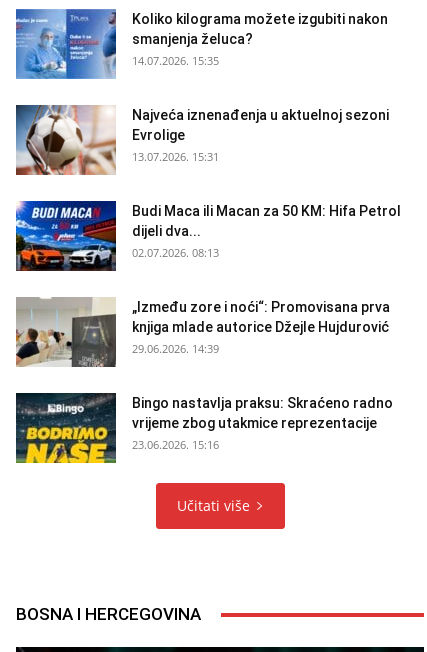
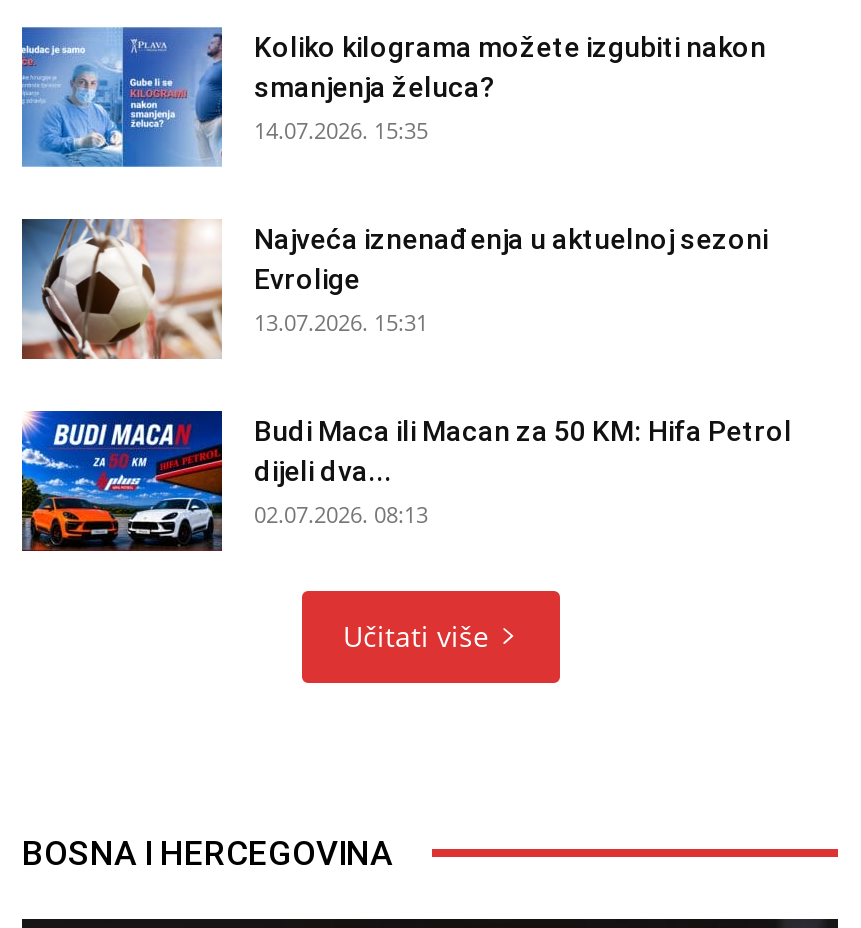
- [image]
- „Između zore i noći“: Promovisana prva
- knjiga mlade autorice Džejle Hujdurović
- 29.06.2026. 14:39
- Bingo nastavlja praksu: Skraćeno radno
- vrijeme zbog utakmice reprezentacije
- 23.06.2026. 15:16

- [image]
